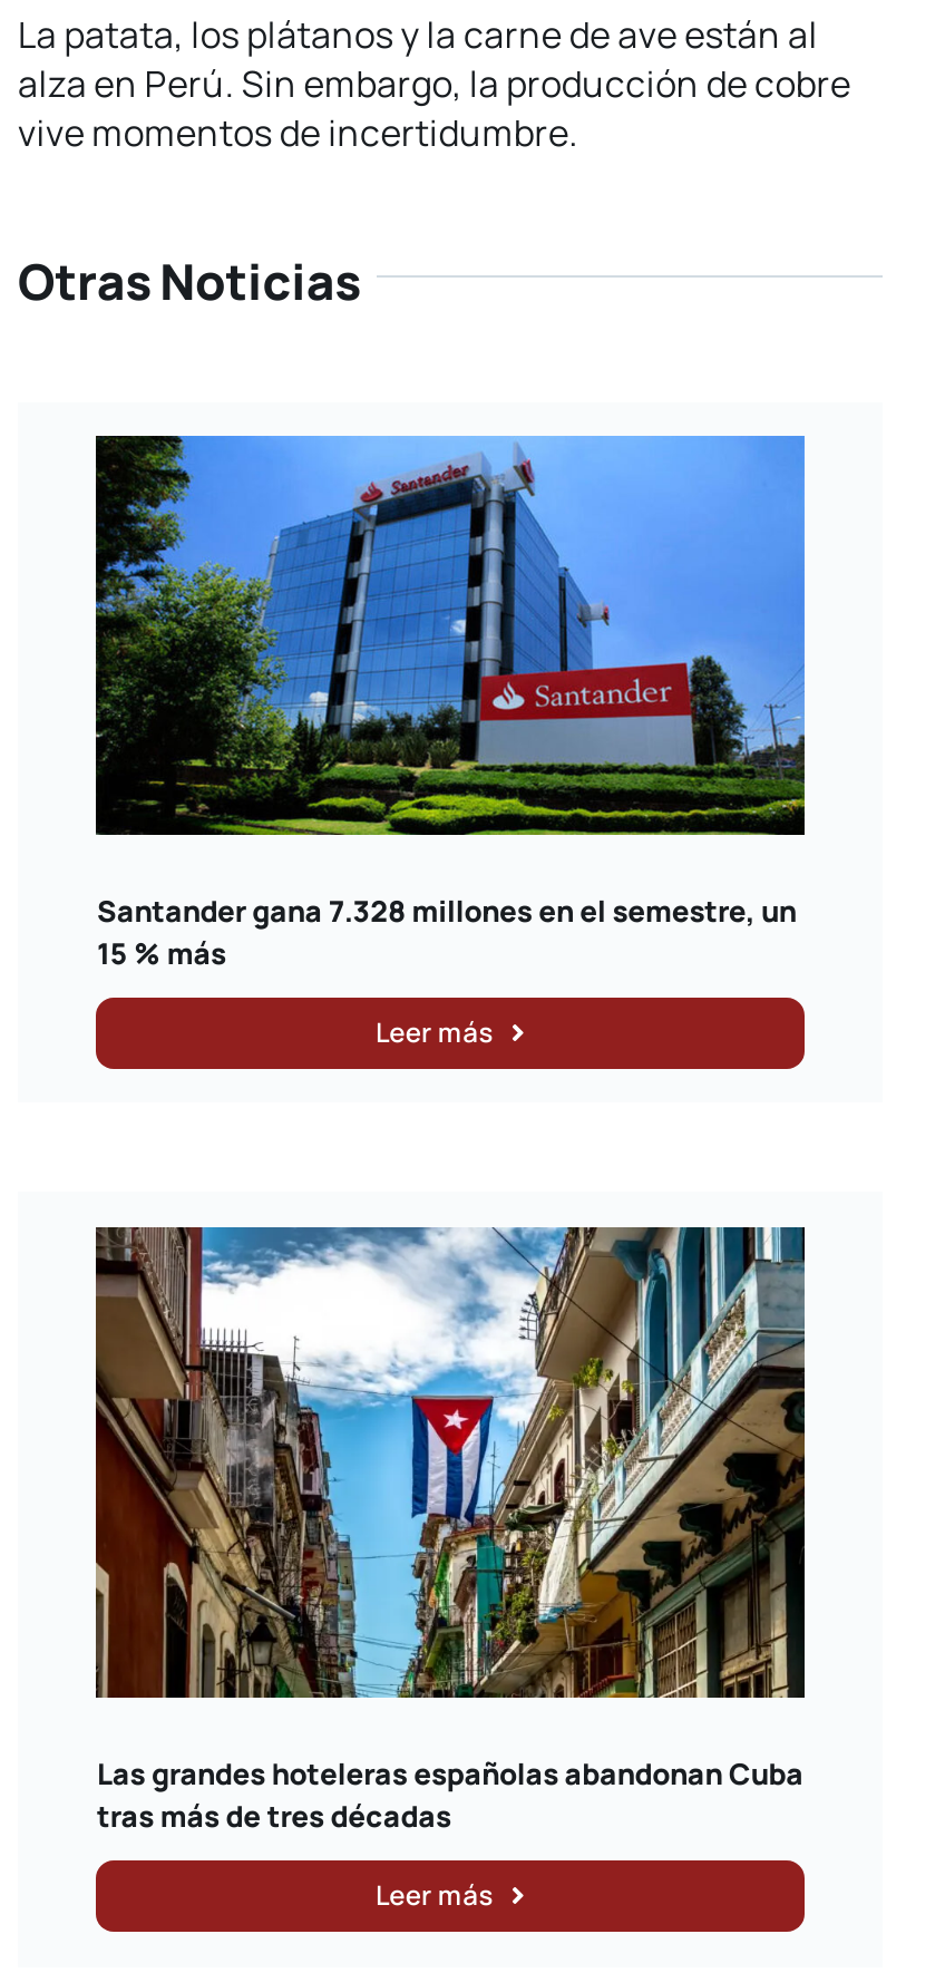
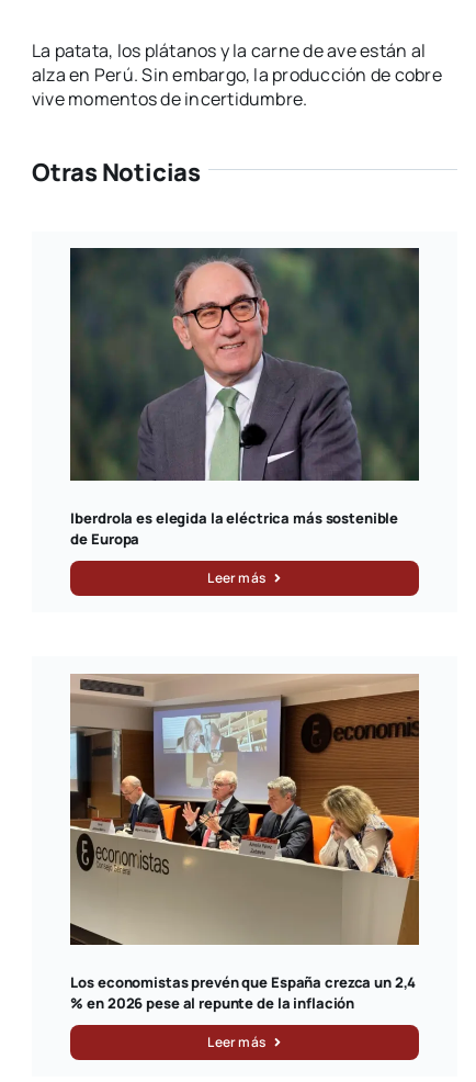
- [image]
+ [image]

- Santander gana 7.328 millones en el semestre, un
- 15 % más
+ Iberdrola es elegida la eléctrica más sostenible
+ de Europa

- [image]
+ [image]

- Las grandes hoteleras españolas abandonan Cuba
- tras más de tres décadas
+ Los economistas prevén que España crezca un 2,4
+ % en 2026 pese al repunte de la inflación
